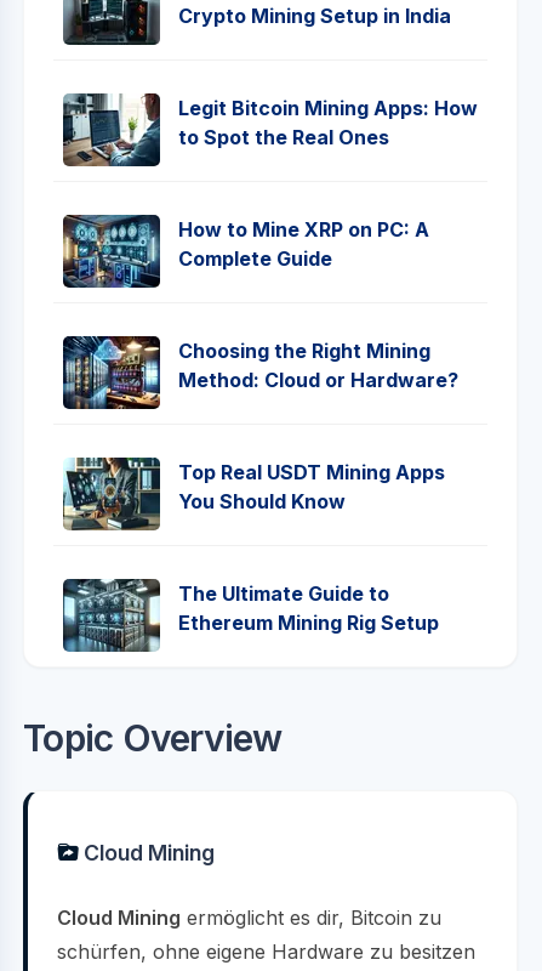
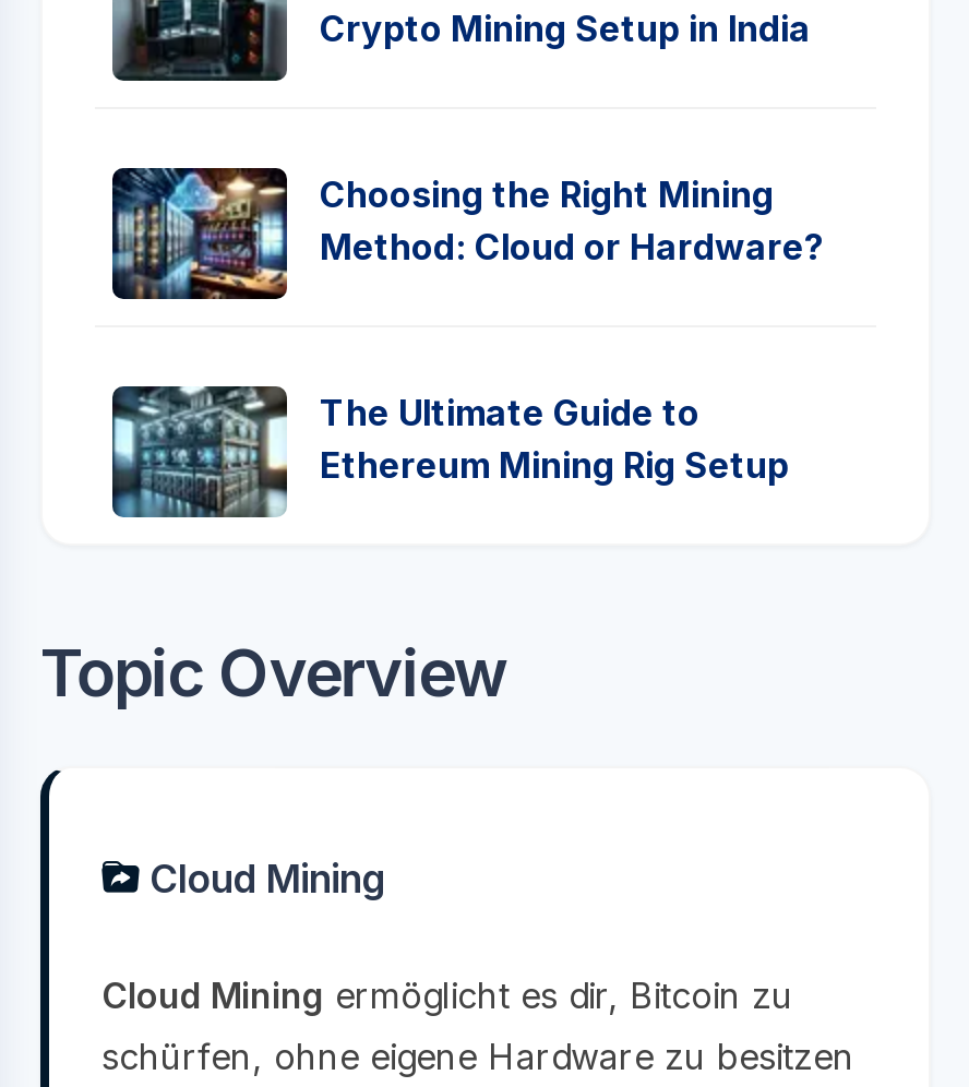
- [image]
- Legit Bitcoin Mining Apps: How
- to Spot the Real Ones

- [image]
- How to Mine XRP on PC: A
- Complete Guide

- [image]
- Top Real USDT Mining Apps
- You Should Know
